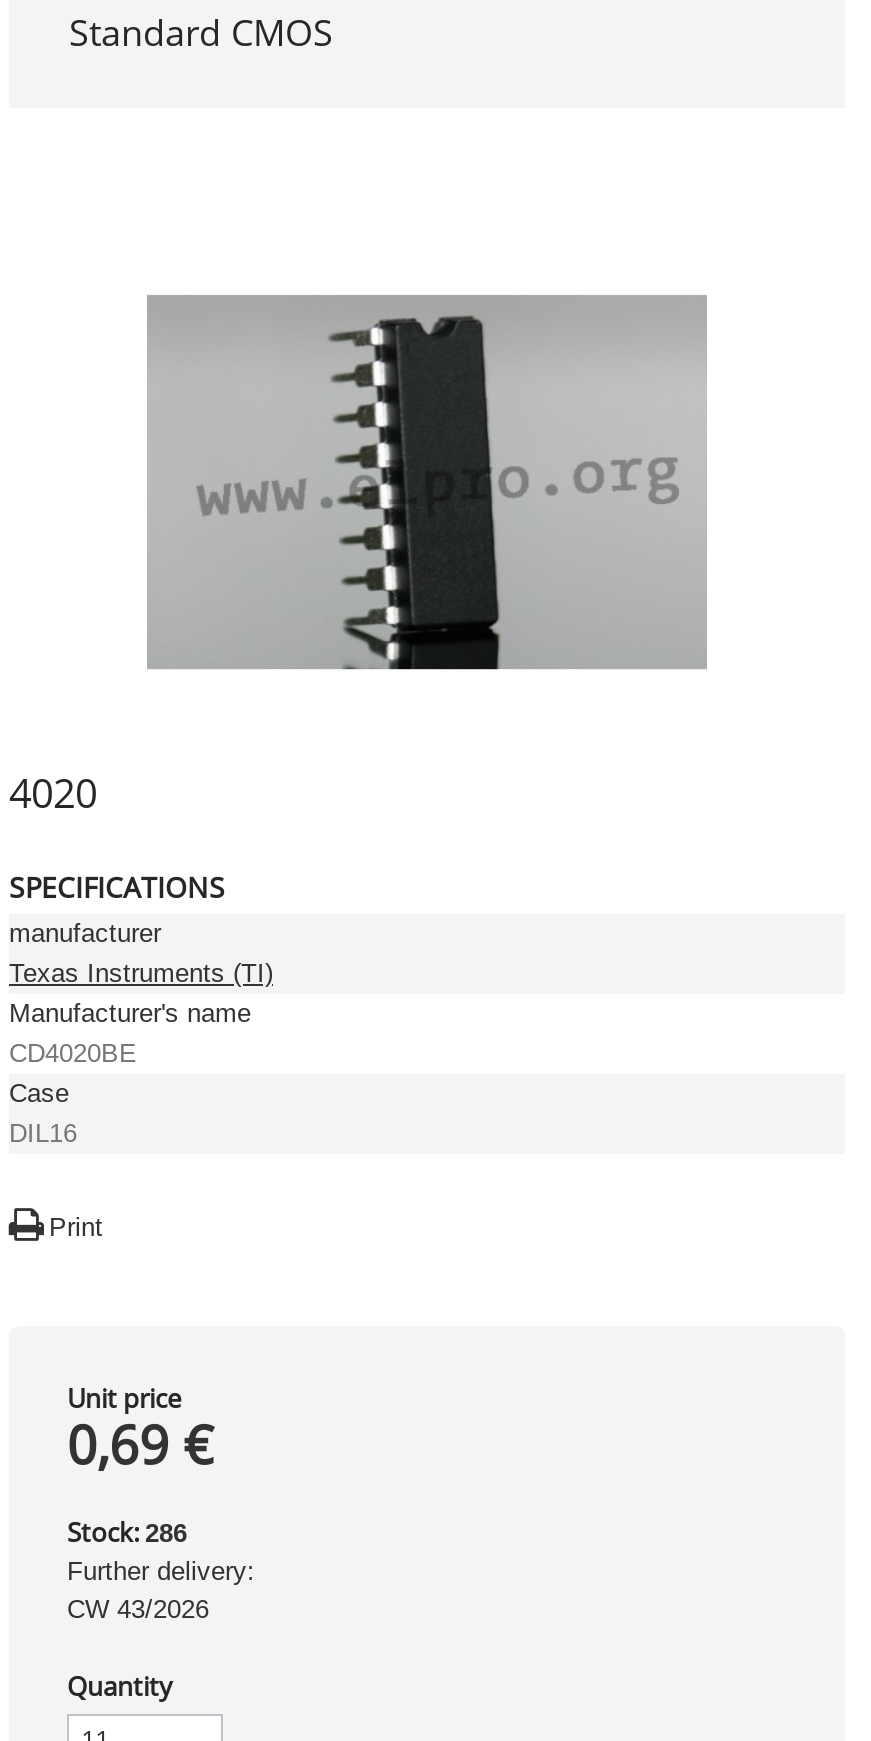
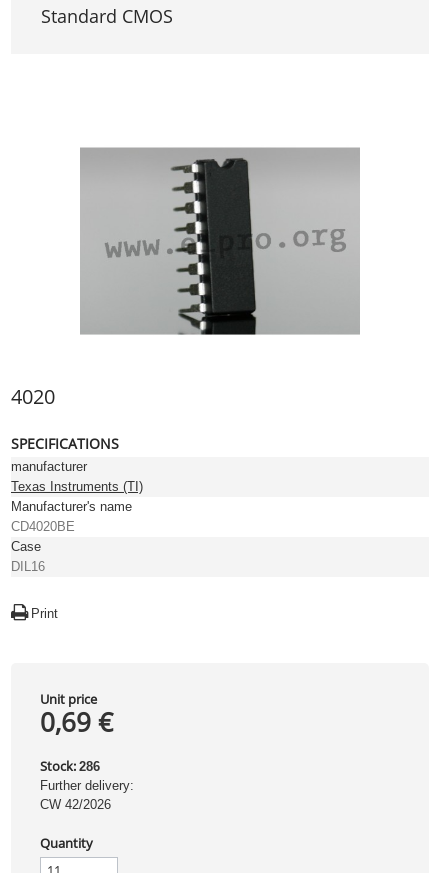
- CW 43/2026
+ CW 42/2026
